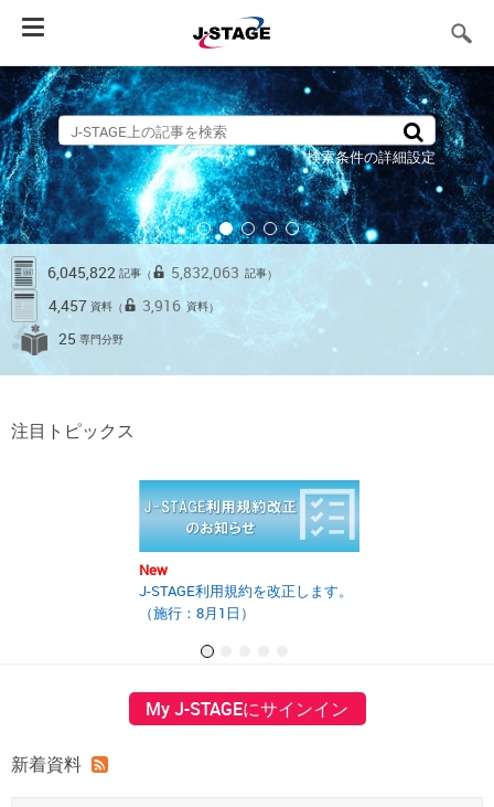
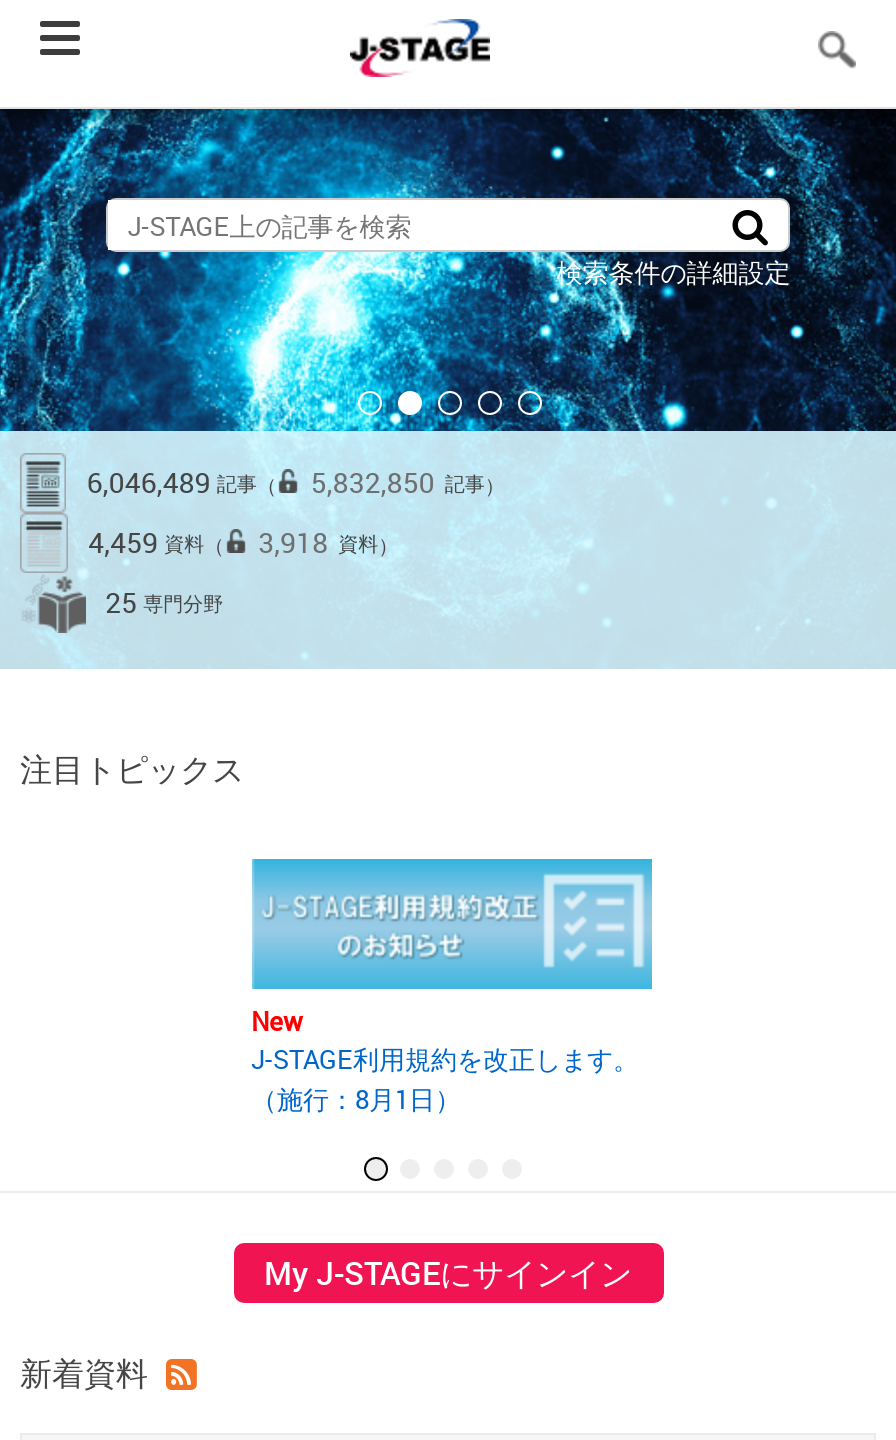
- 6,045,822記事（
+ 6,046,489記事（

- 5,832,063 記事）
+ 5,832,850 記事）

- 4,457資料（
+ 4,459資料（

- 3,916 資料）
+ 3,918 資料）
